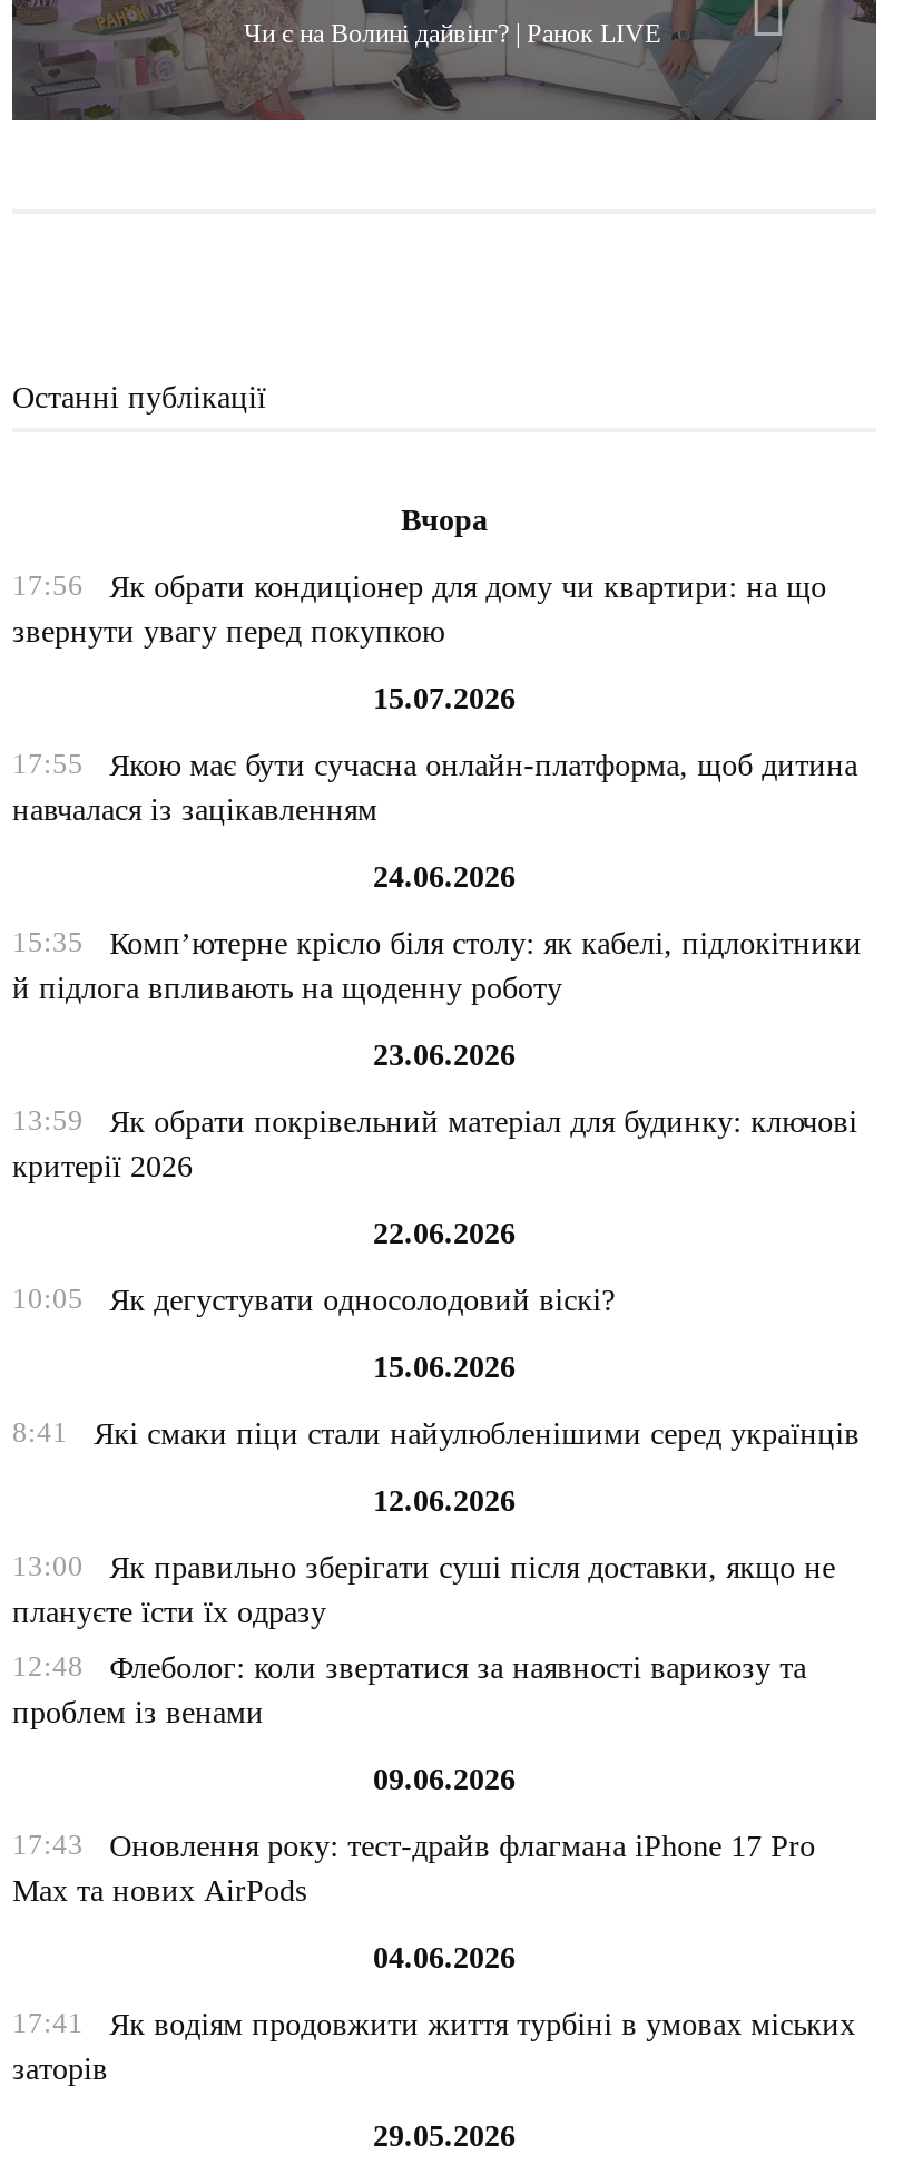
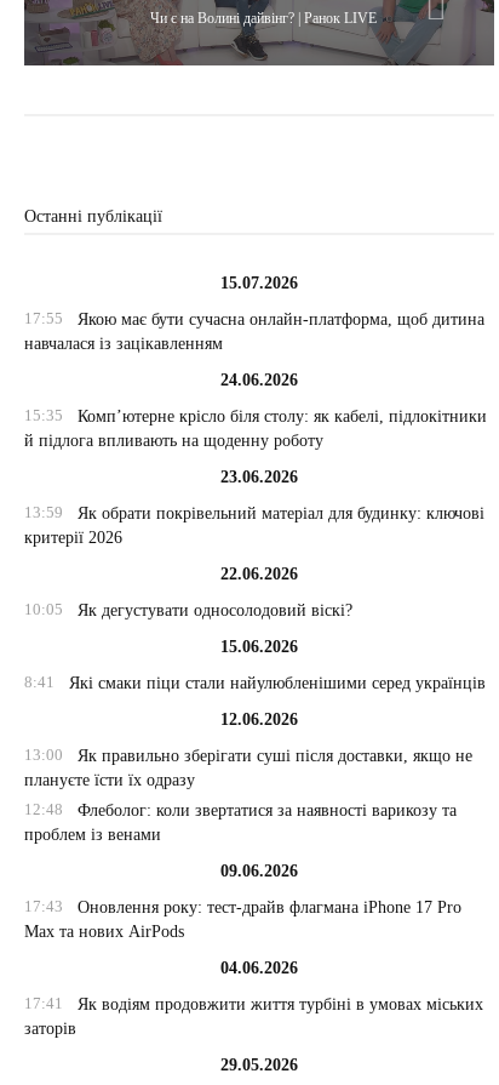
- Вчора
- 17:56
- Як обрати кондиціонер для дому чи квартири: на що
- звернути увагу перед покупкою
